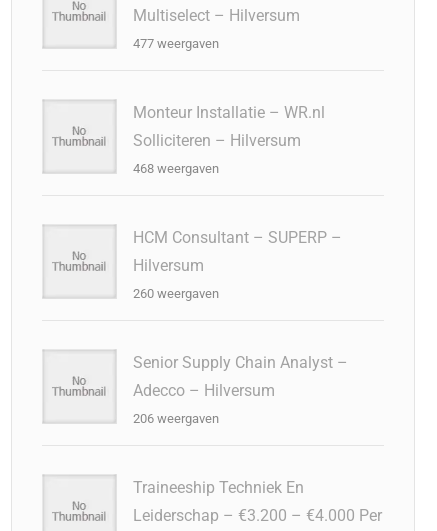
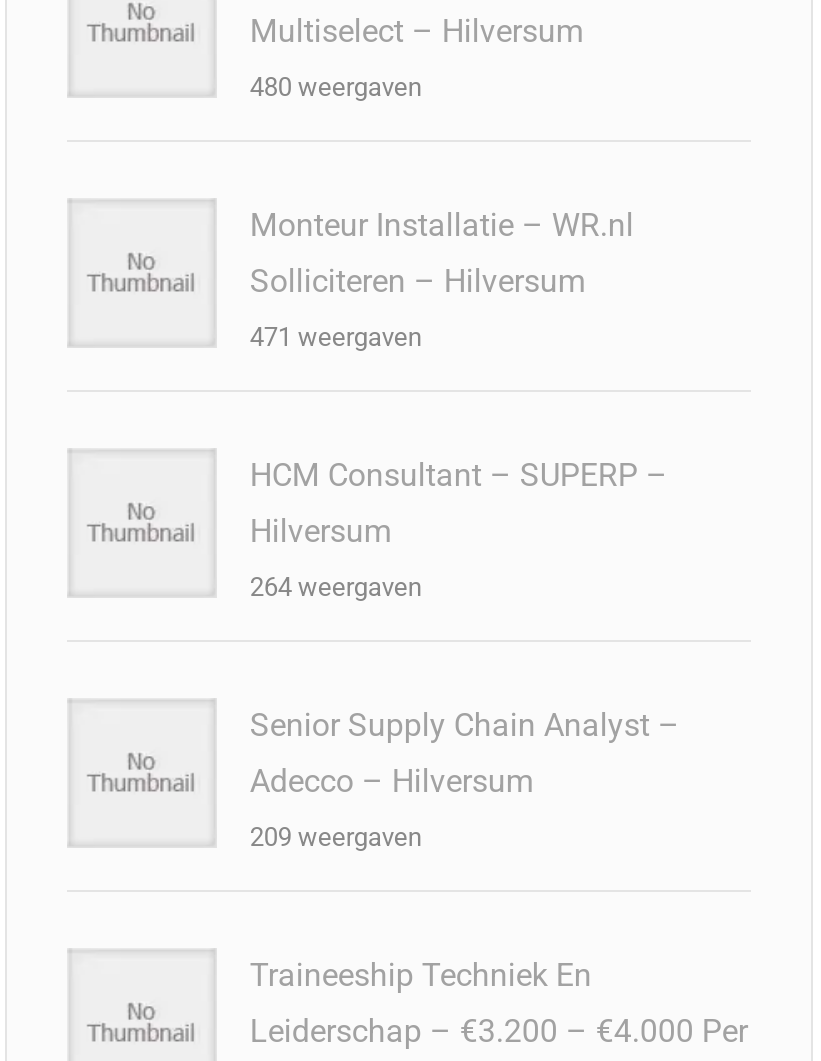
- 477 weergaven
+ 480 weergaven

- 468 weergaven
+ 471 weergaven

- 260 weergaven
+ 264 weergaven

- 206 weergaven
+ 209 weergaven
